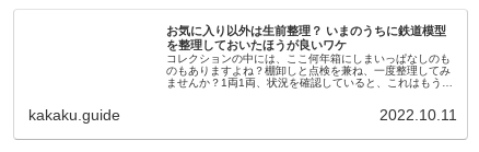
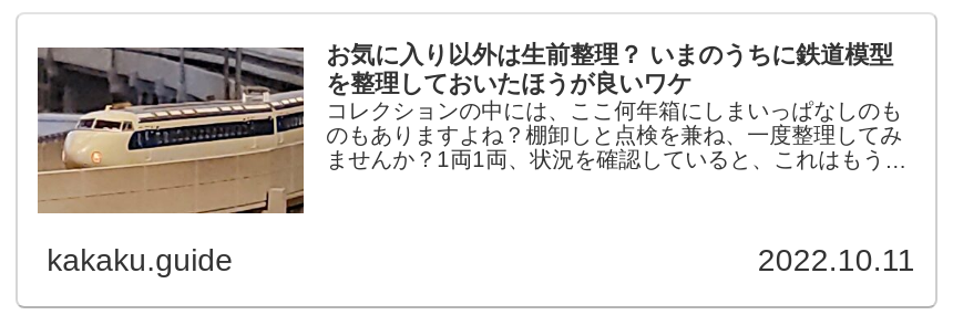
+ [image]
